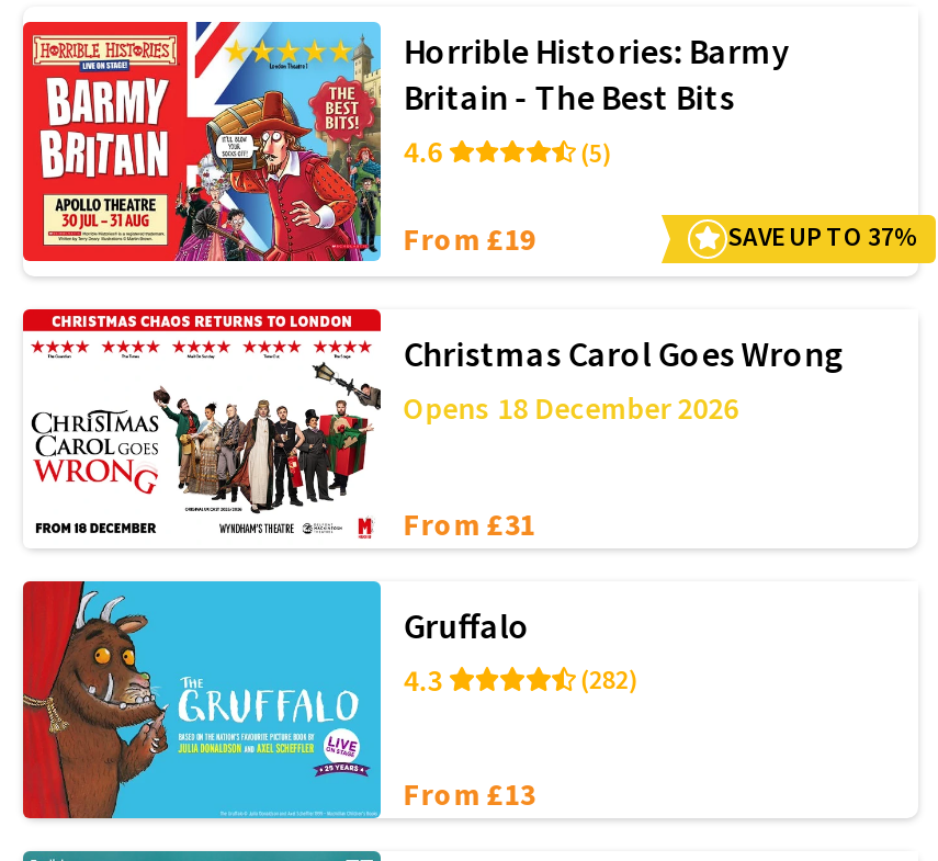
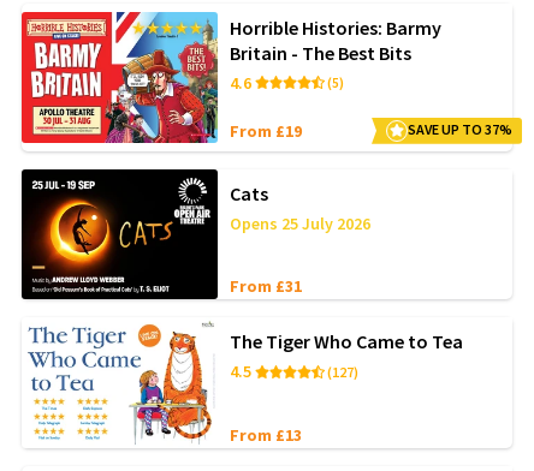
- [image]
- Christmas Carol Goes Wrong
- Opens 18 December 2026
+ [image]
+ Cats
+ Opens 25 July 2026

- [image]
- Gruffalo
- 4.3
- (282)
+ [image]
+ The Tiger Who Came to Tea
+ 4.5
+ (127)
